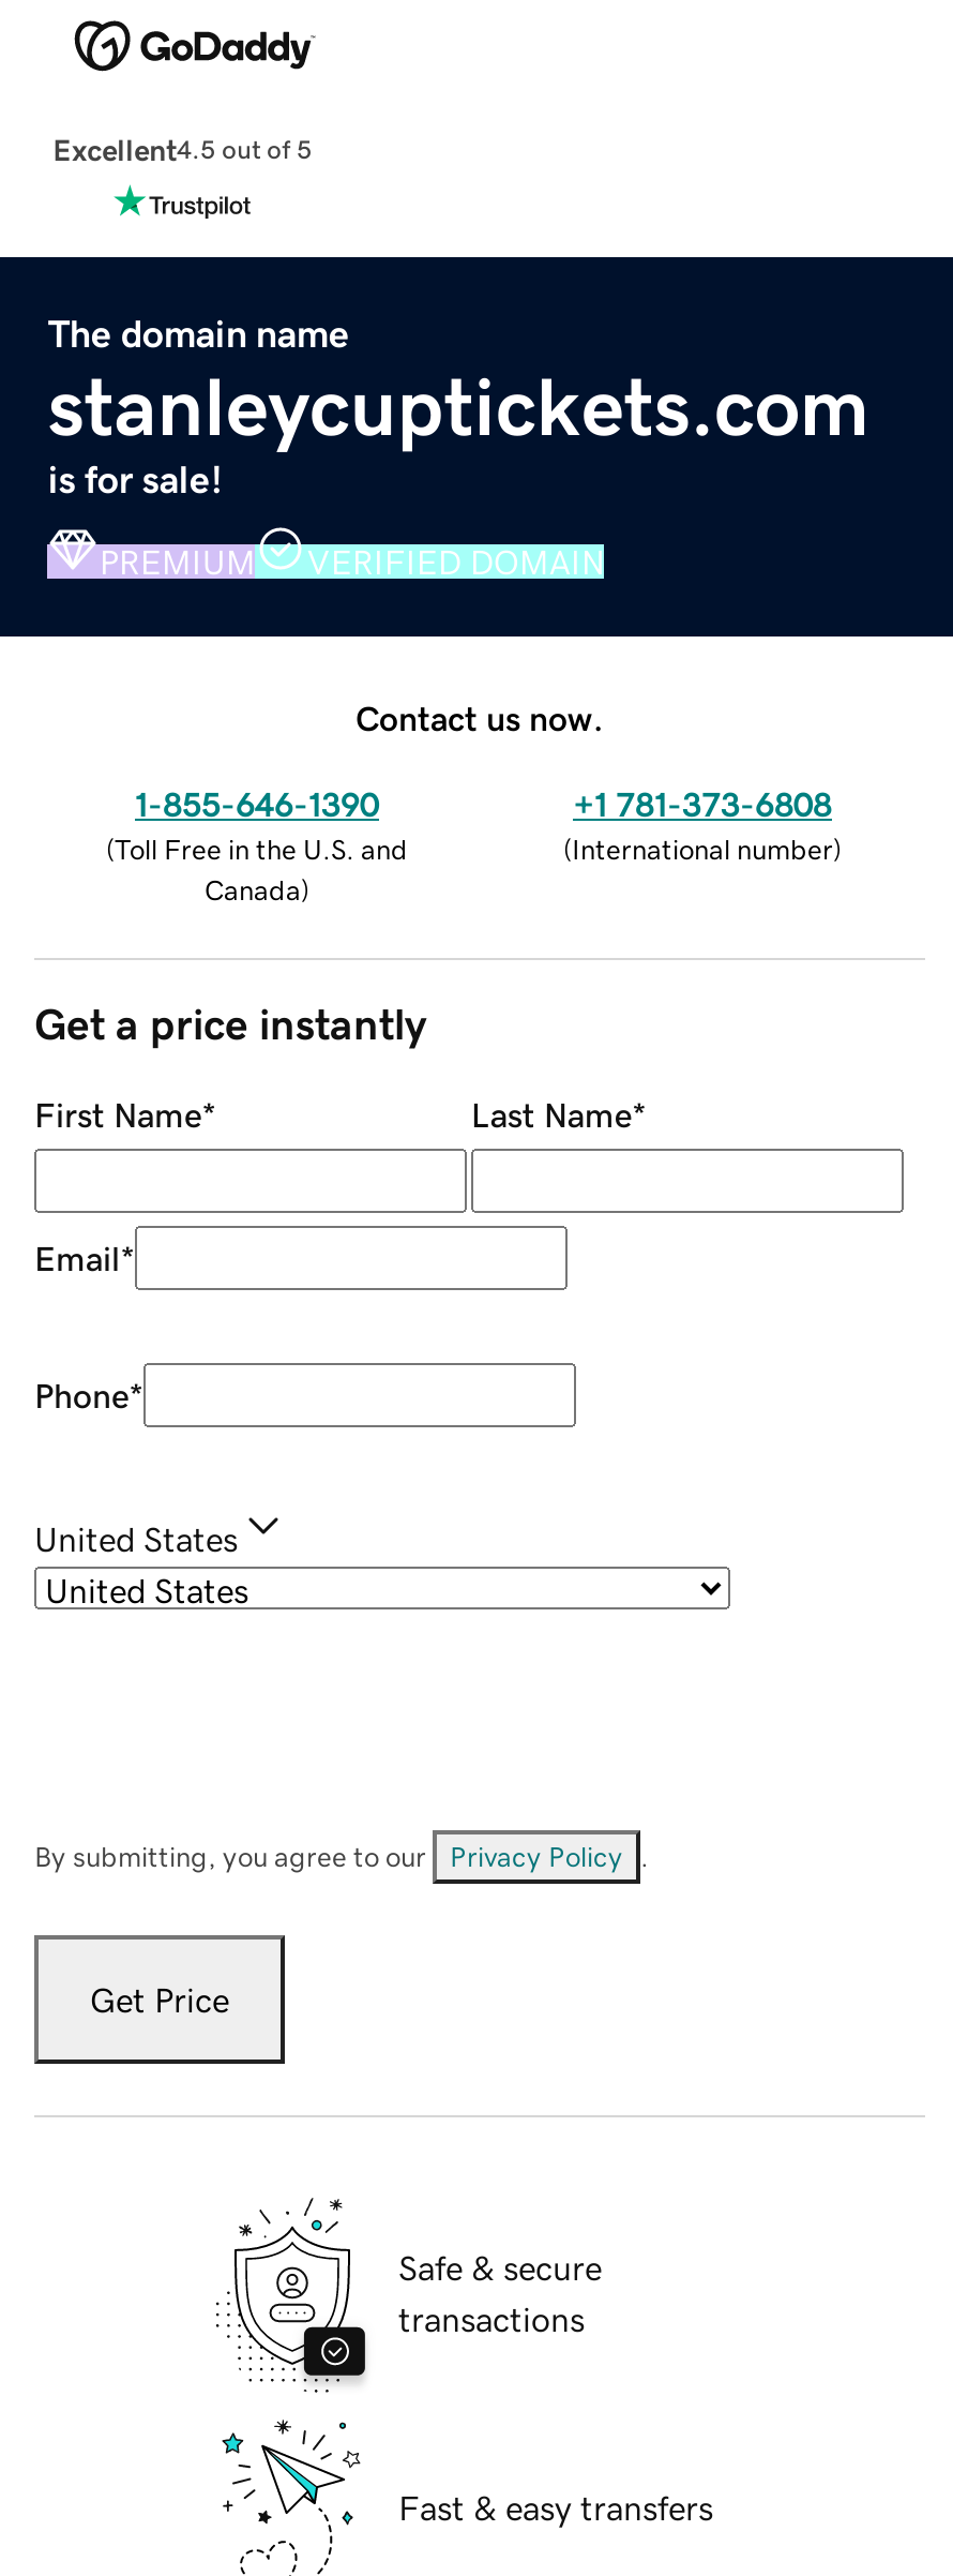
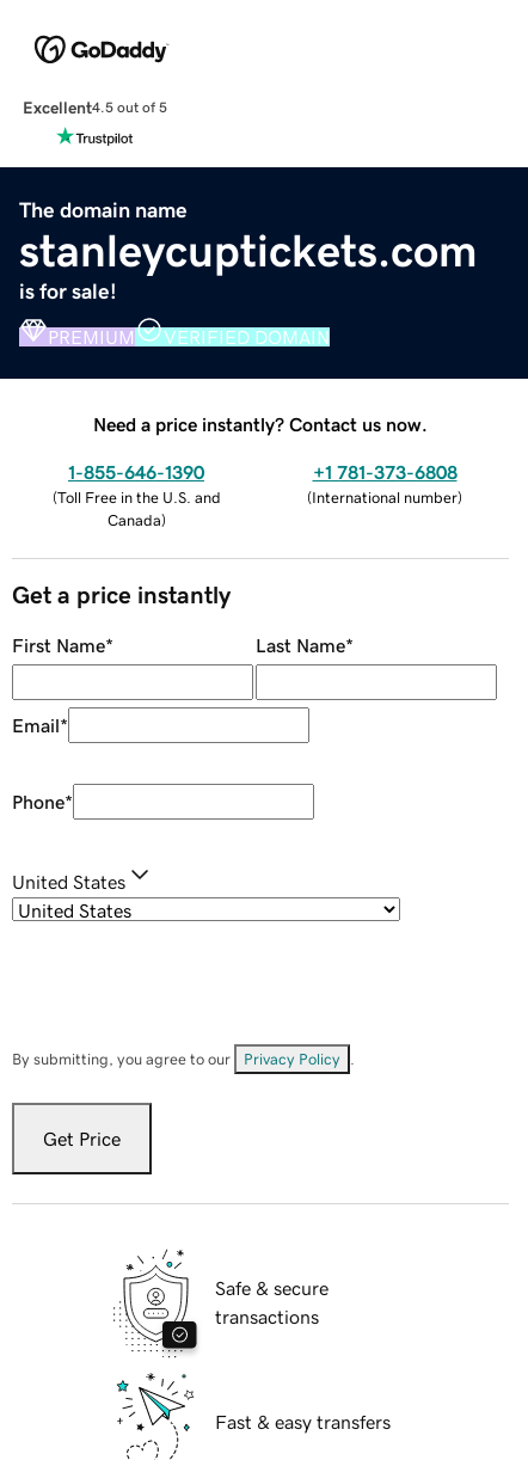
- Contact us now.
+ Need a price instantly? Contact us now.
